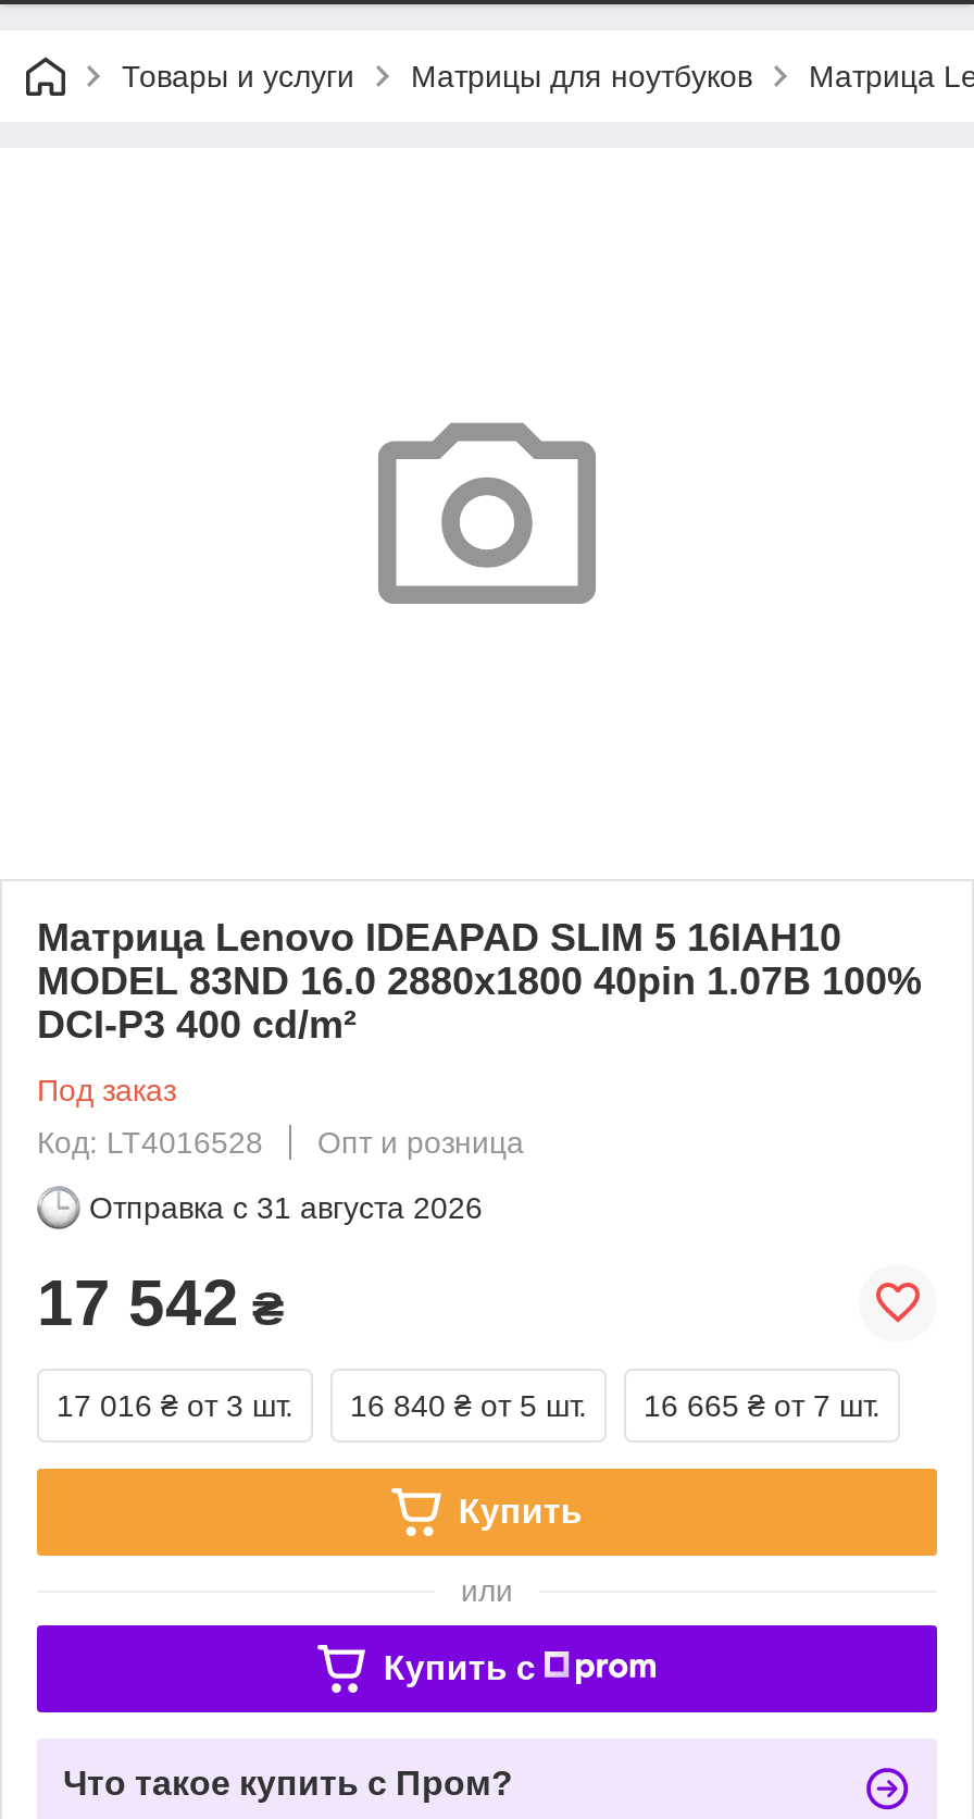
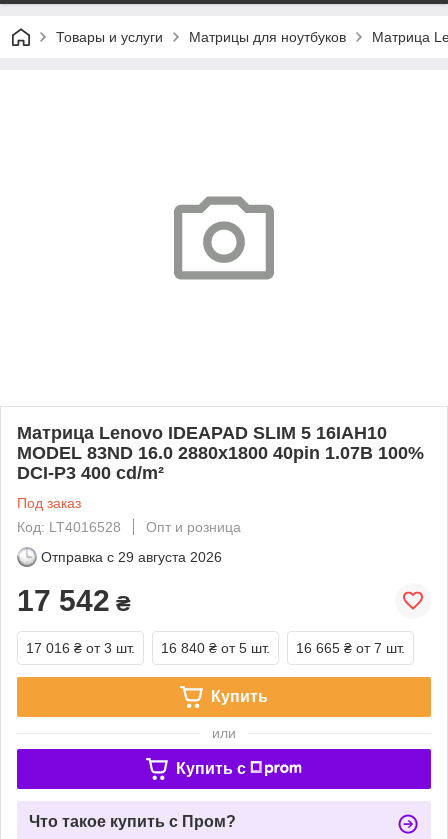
- Отправка с 31 августа 2026
+ Отправка с 29 августа 2026
